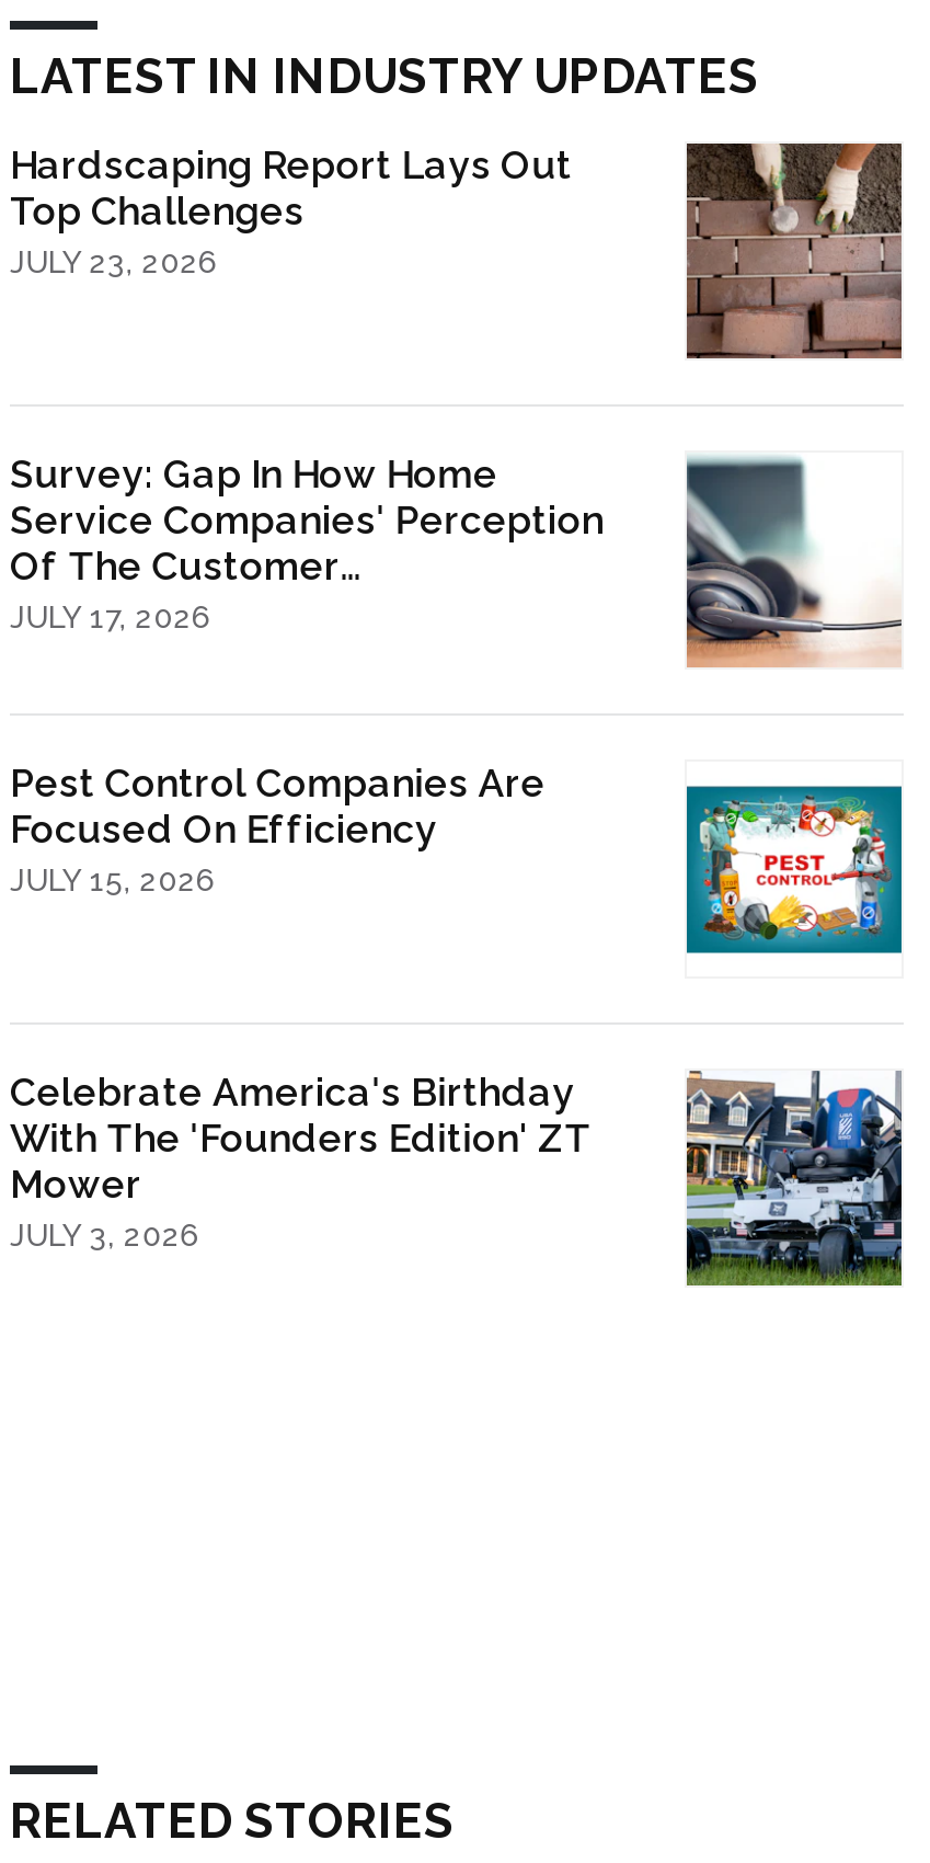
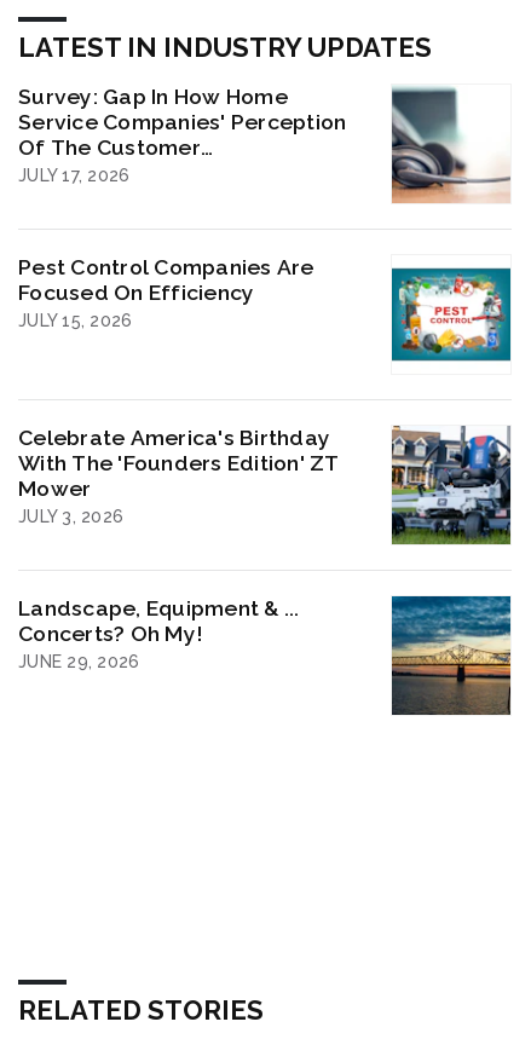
- Hardscaping Report Lays Out
- Top Challenges
- JULY 23, 2026

- [image]

moved up: [image] | Survey: Gap In How Home | Service Companies' Perception | ... | Mower | JULY 3, 2026

+ Landscape, Equipment & ...
+ Concerts? Oh My!
+ JUNE 29, 2026

+ [image]
